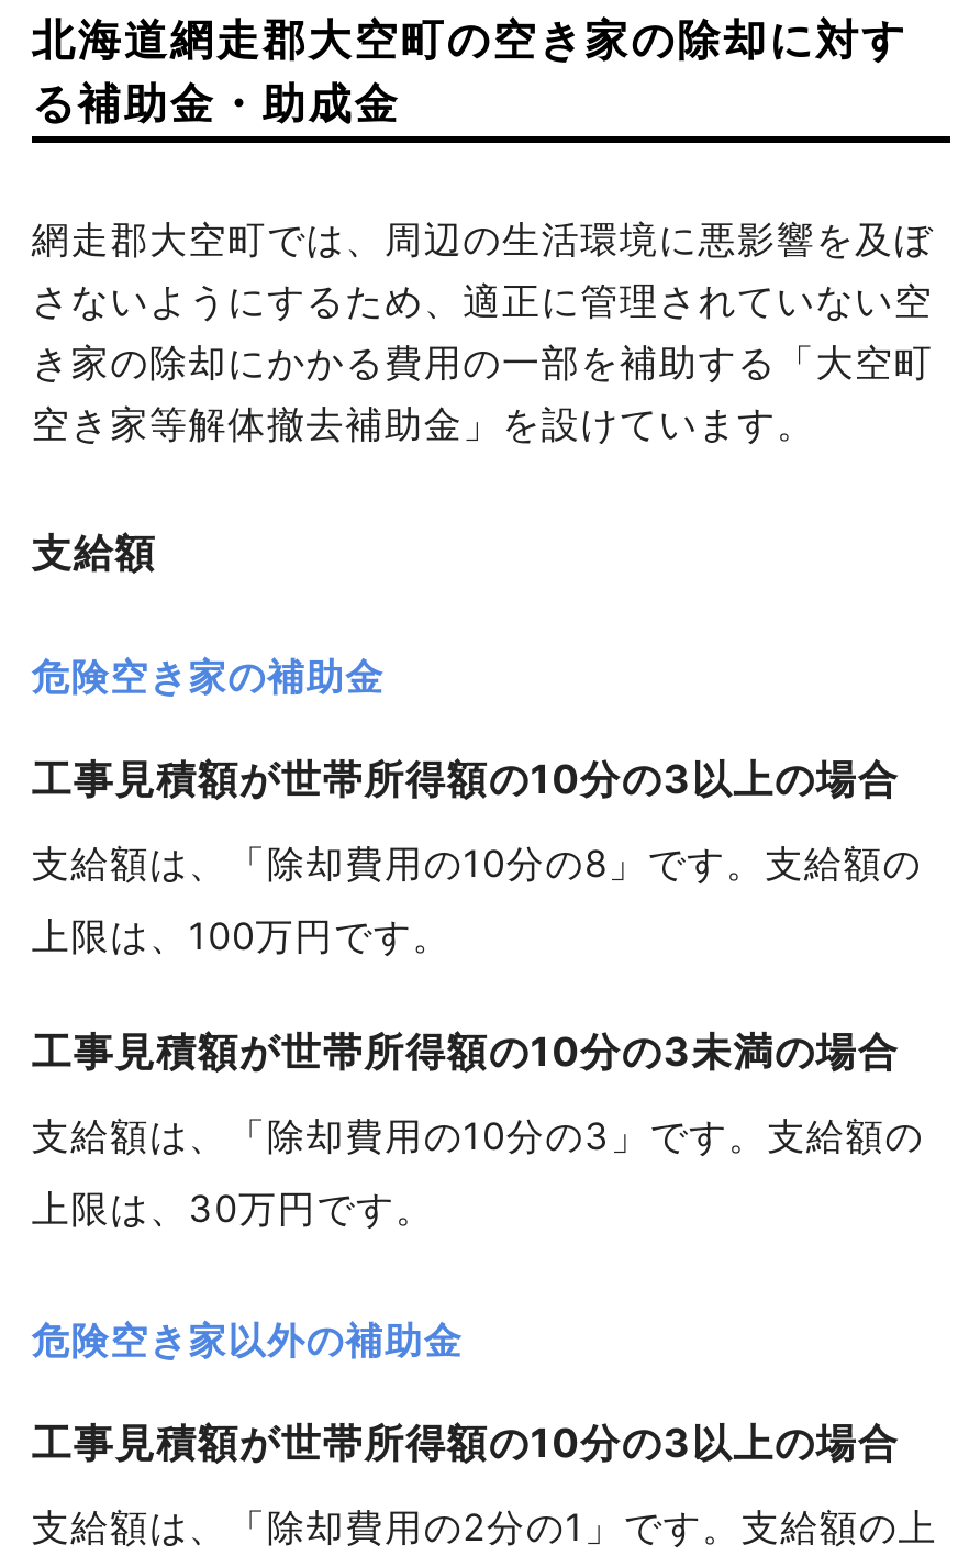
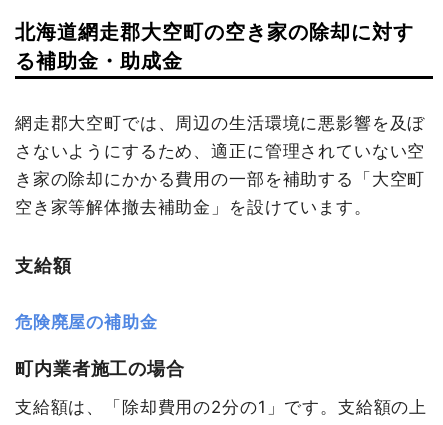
- 危険空き家の補助金
- 工事見積額が世帯所得額の10分の3以上の場合
- 支給額は、「除却費用の10分の8」です。支給額の
- 上限は、100万円です。
- 工事見積額が世帯所得額の10分の3未満の場合
- 支給額は、「除却費用の10分の3」です。支給額の
- 上限は、30万円です。
- 危険空き家以外の補助金
- 工事見積額が世帯所得額の10分の3以上の場合
+ 危険廃屋の補助金
+ 町内業者施工の場合
